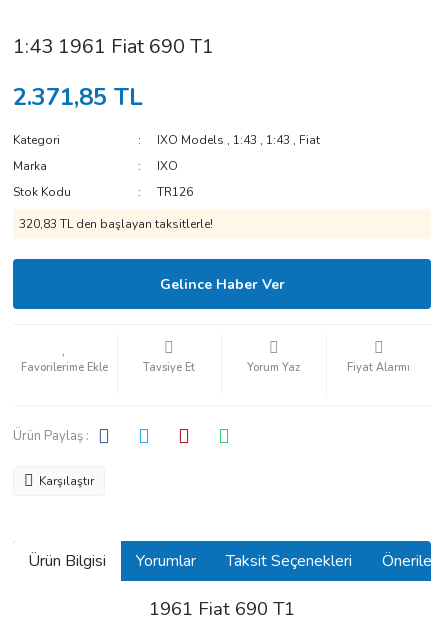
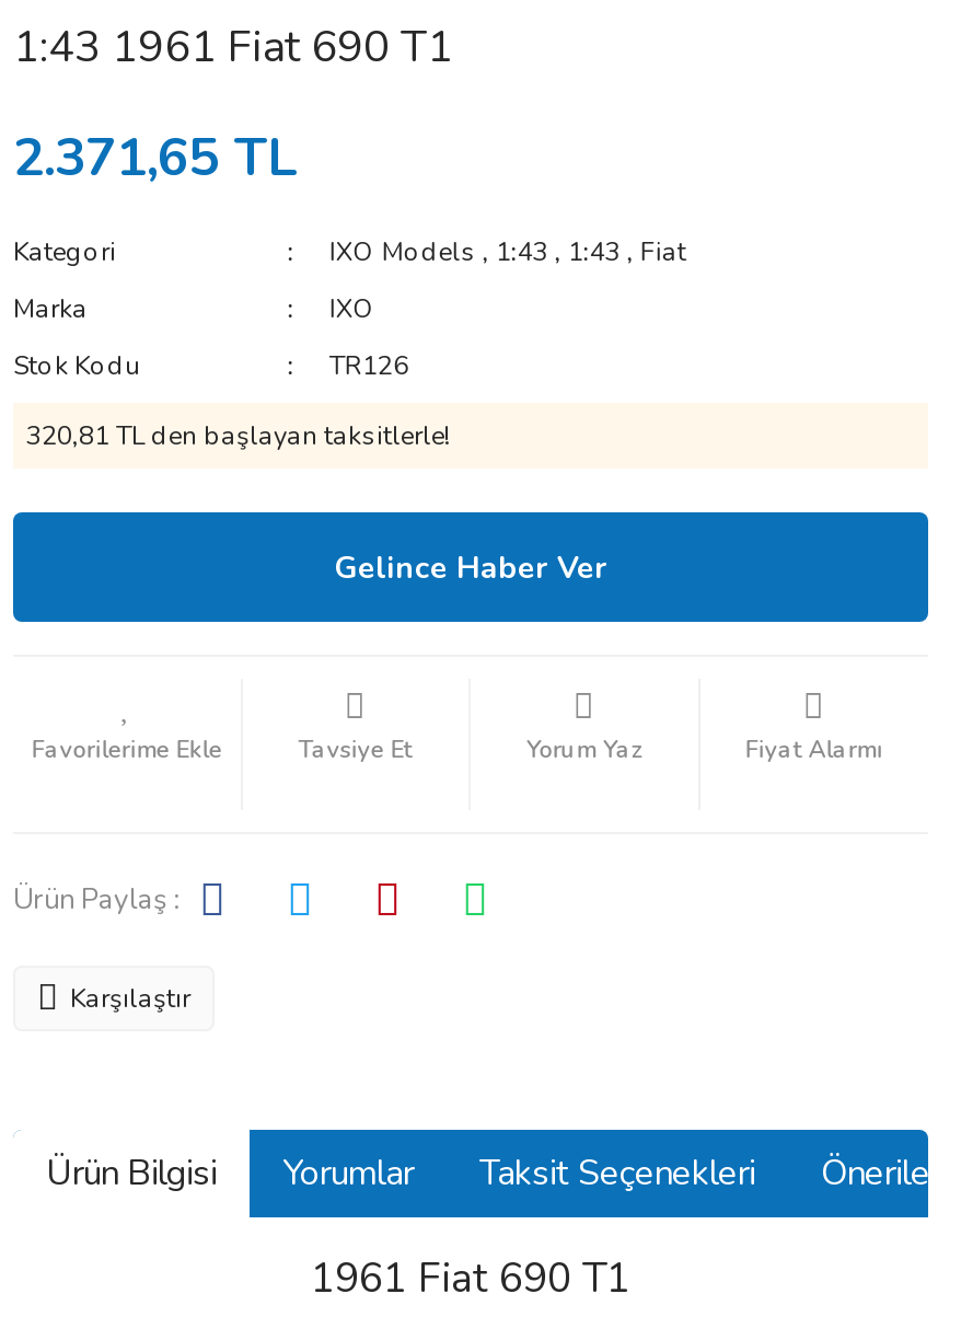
- 2.371,85 TL
+ 2.371,65 TL

- 320,83 TL den başlayan taksitlerle!
+ 320,81 TL den başlayan taksitlerle!
